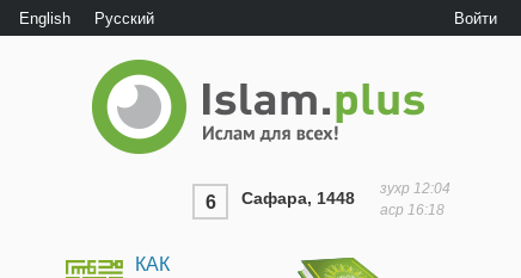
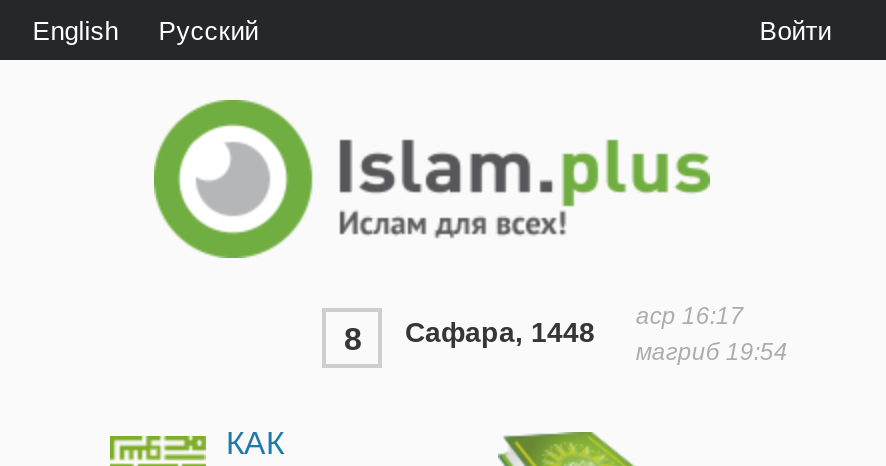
- зухр 12:04
- аср 16:18
+ аср 16:17
+ магриб 19:54

- 6 Сафара, 1448
+ 8 Сафара, 1448
